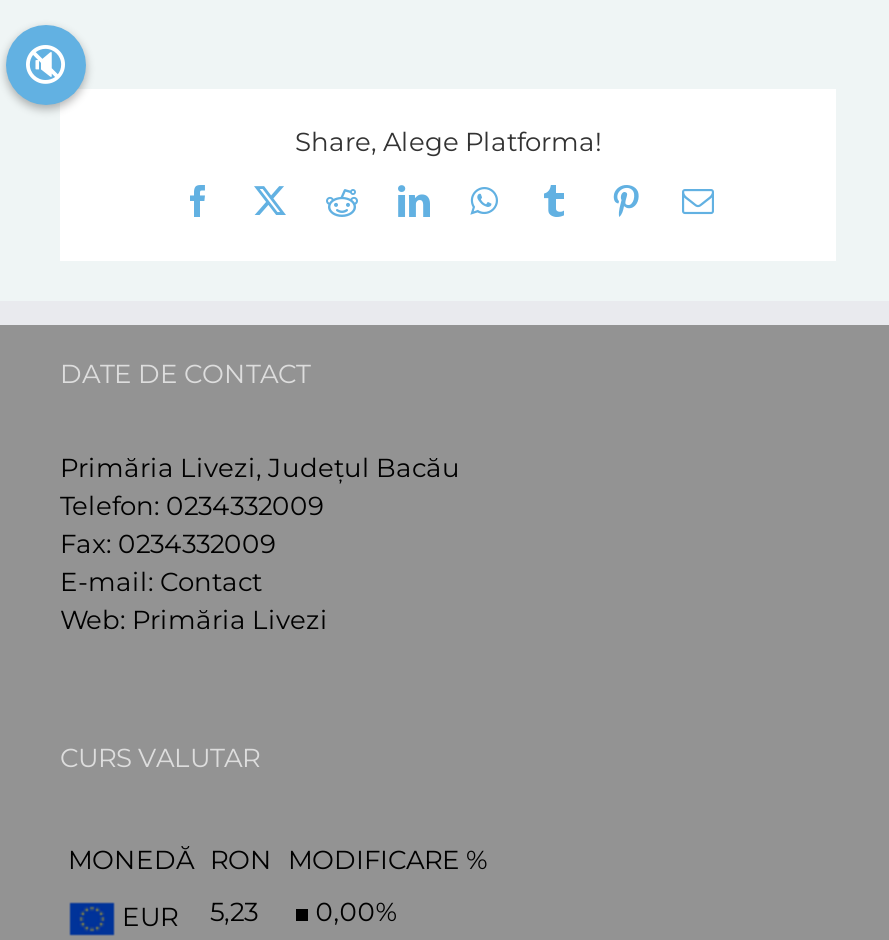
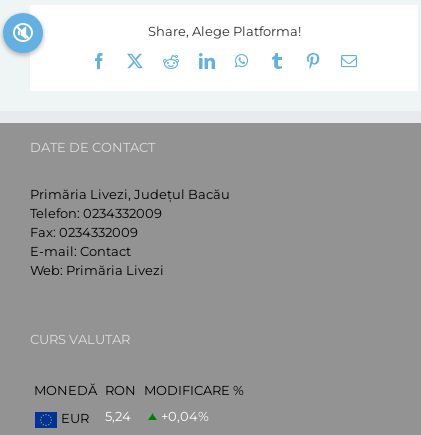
- 5,23
+ 5,24

- 0,00%
+ +0,04%
